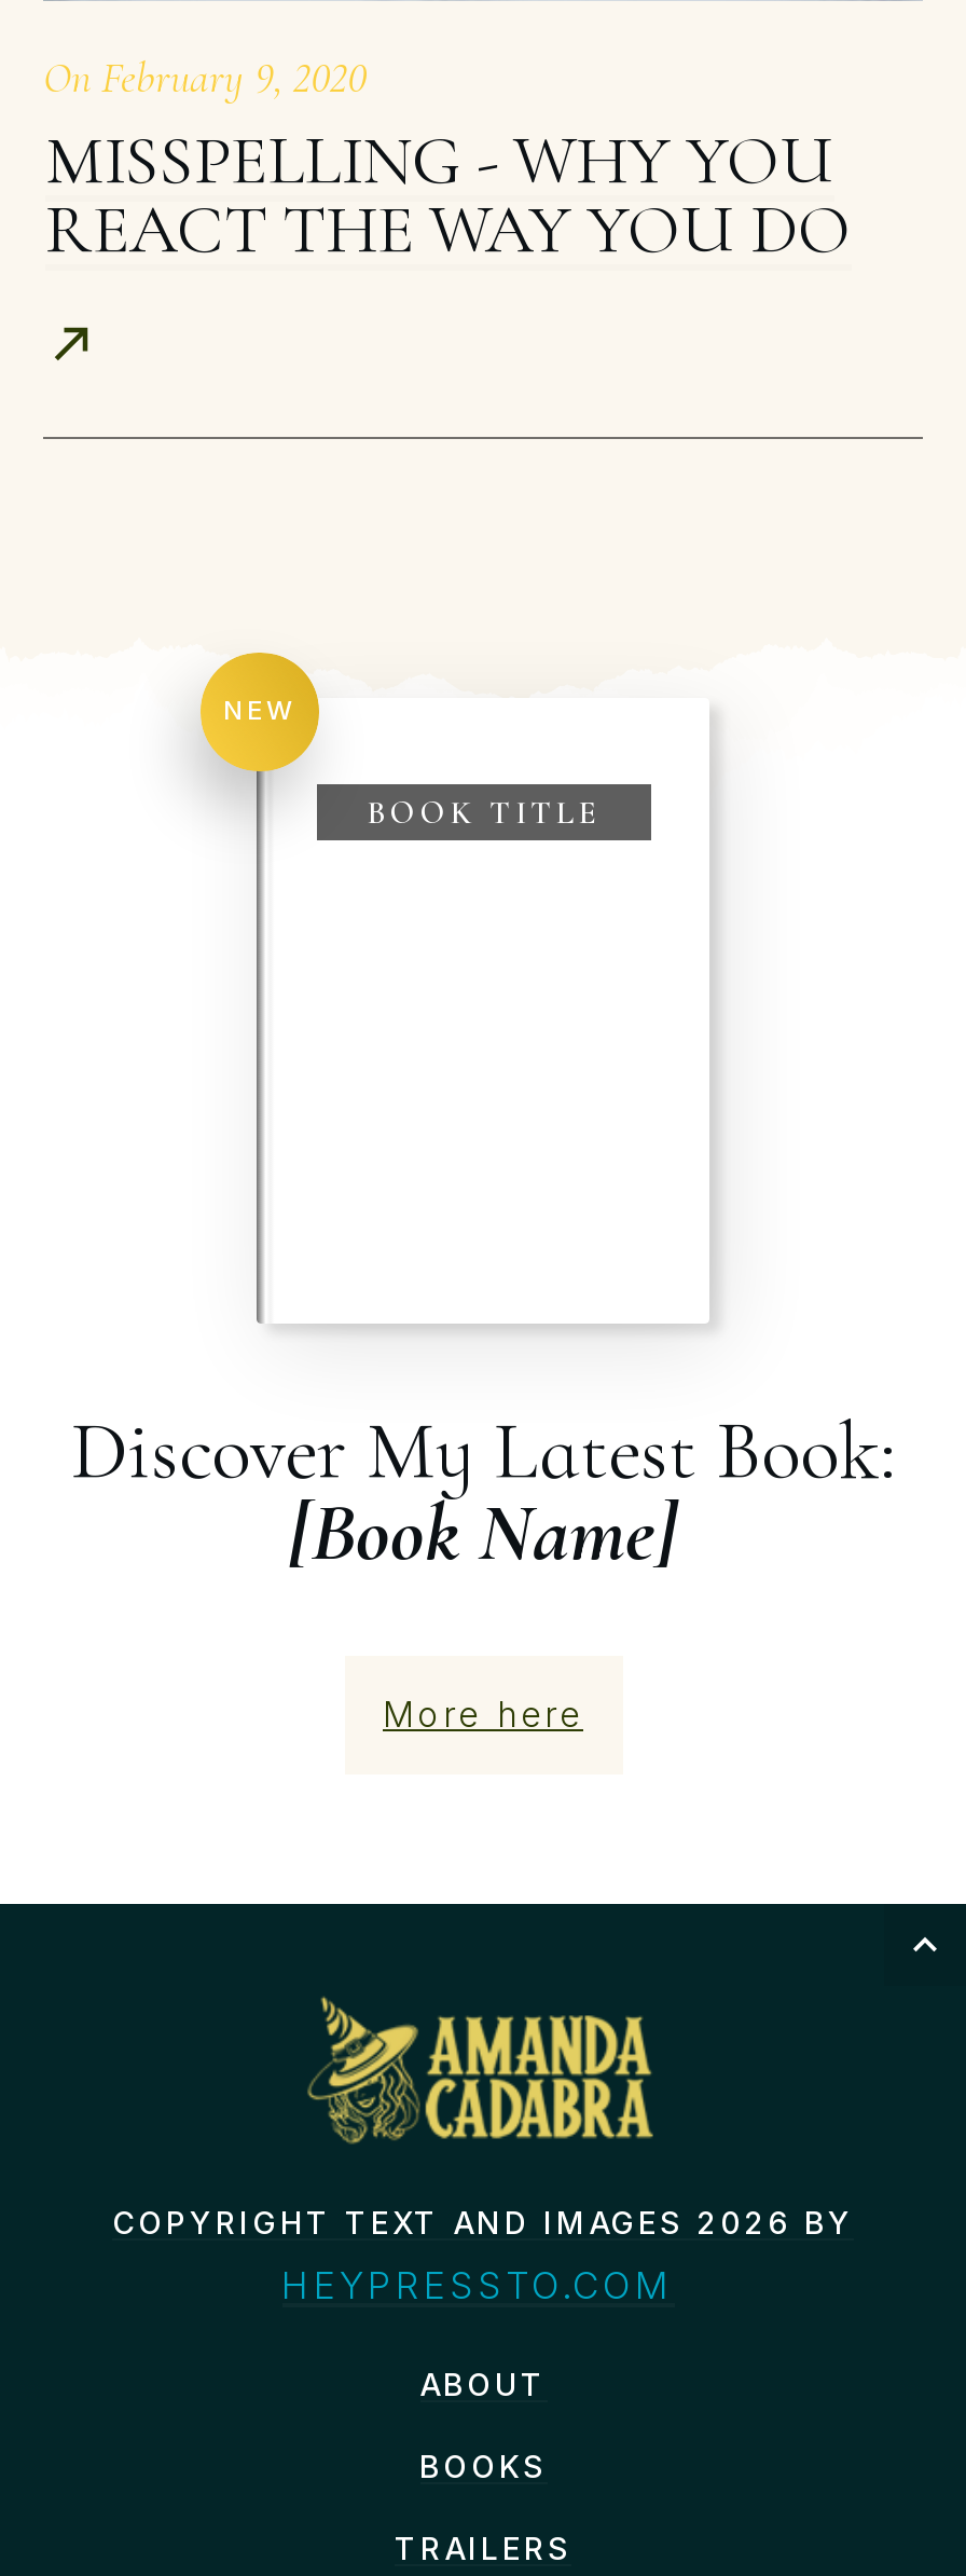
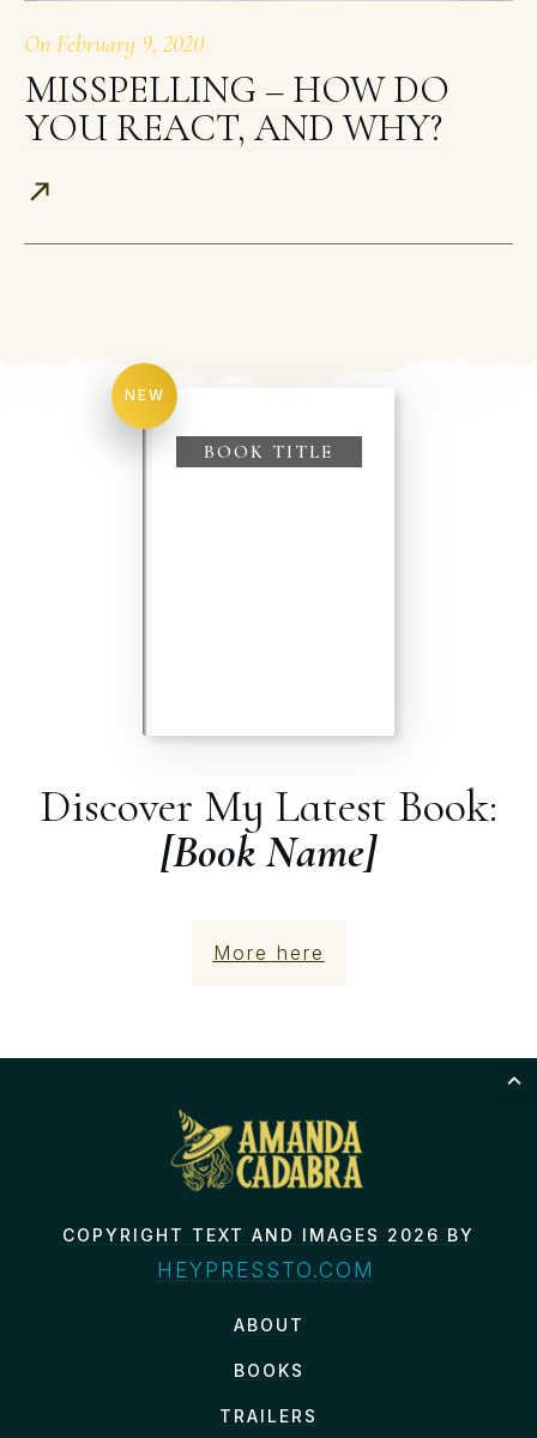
- MISSPELLING - WHY YOU
- REACT THE WAY YOU DO
+ MISSPELLING – HOW DO
+ YOU REACT, AND WHY?
